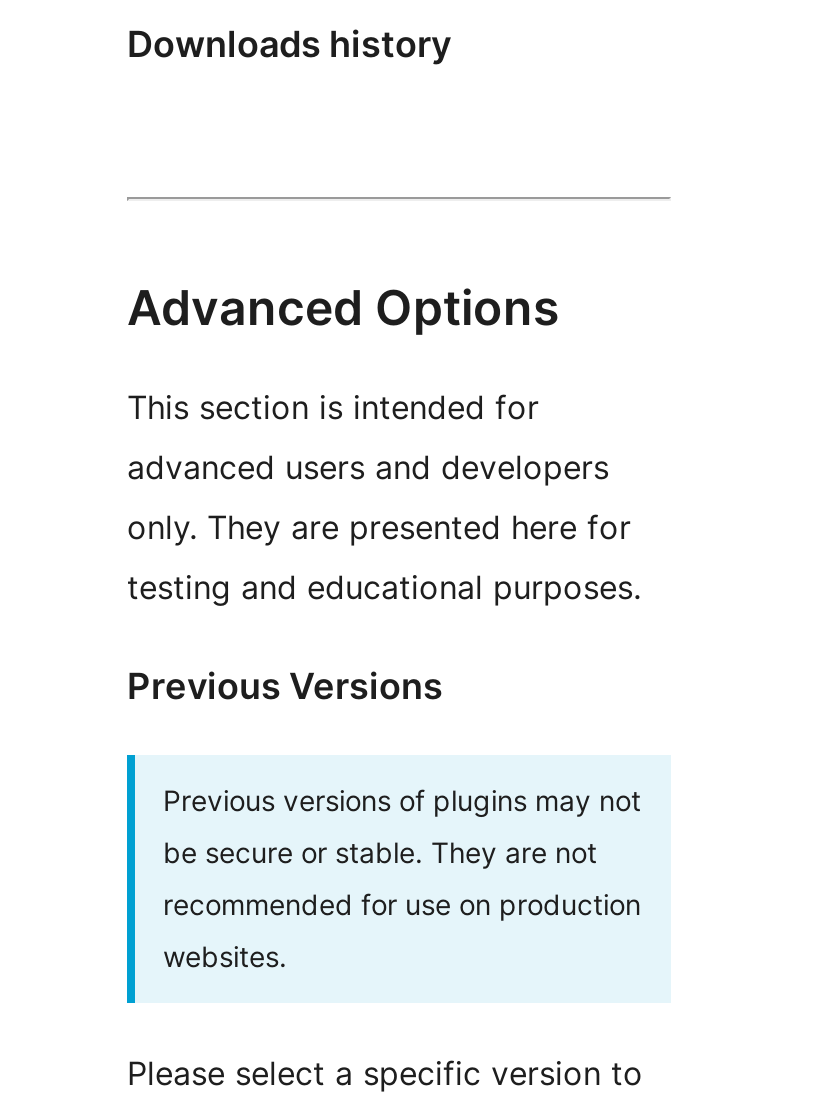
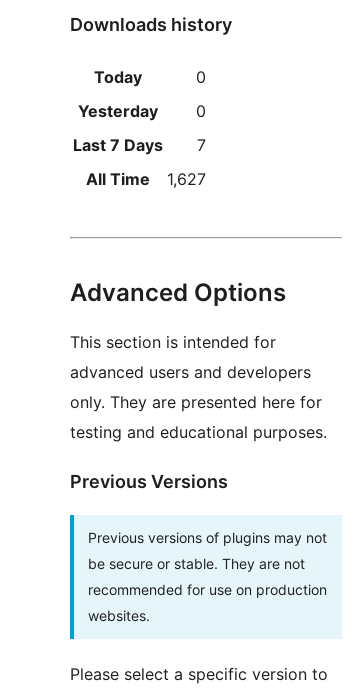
+ Today
+ 0
+ Yesterday
+ 0
+ Last 7 Days
+ 7
+ All Time
+ 1,627
